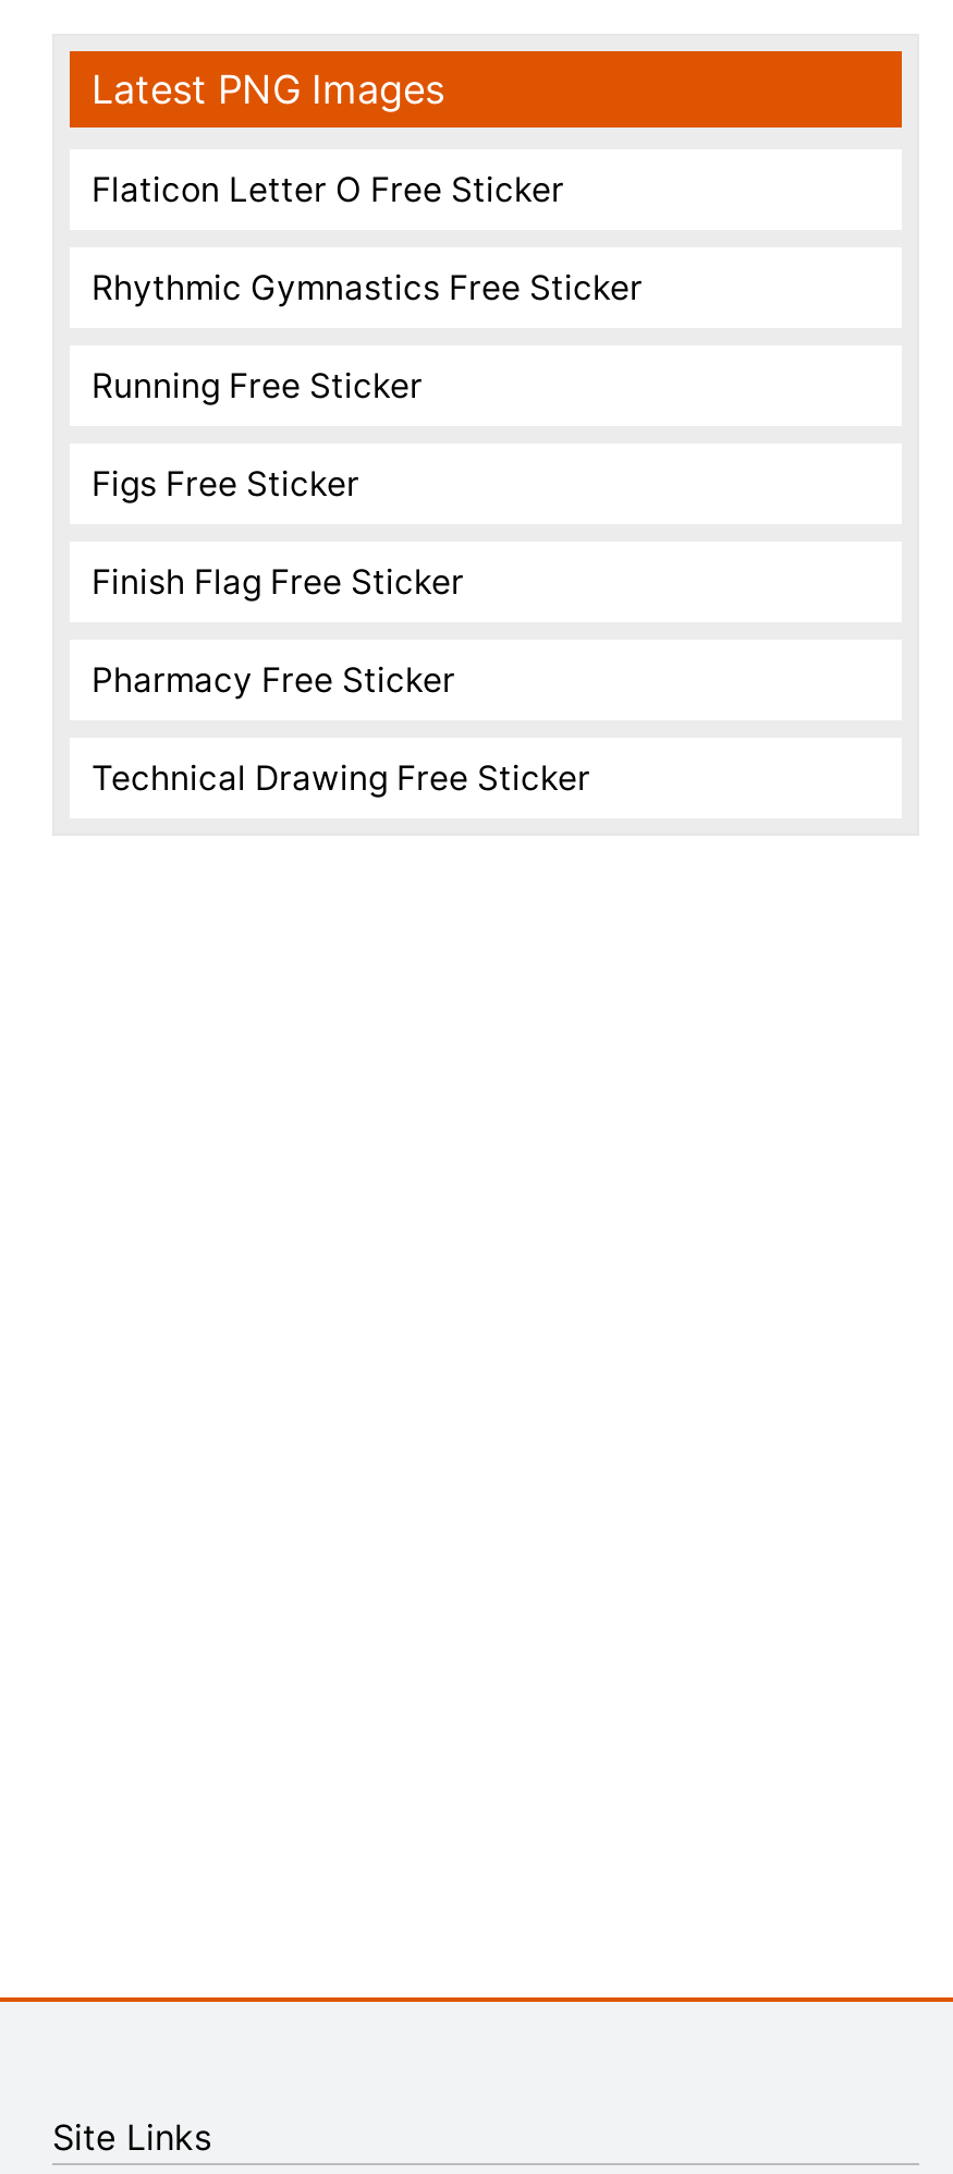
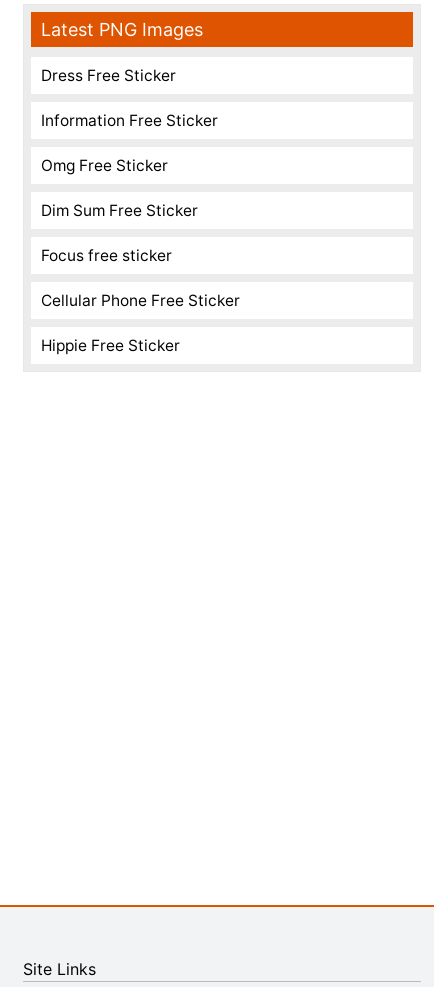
- Flaticon Letter O Free Sticker
+ Dress Free Sticker

- Rhythmic Gymnastics Free Sticker
+ Information Free Sticker

- Running Free Sticker
+ Omg Free Sticker

- Figs Free Sticker
+ Dim Sum Free Sticker

- Finish Flag Free Sticker
+ Focus free sticker

- Pharmacy Free Sticker
+ Cellular Phone Free Sticker

- Technical Drawing Free Sticker
+ Hippie Free Sticker
